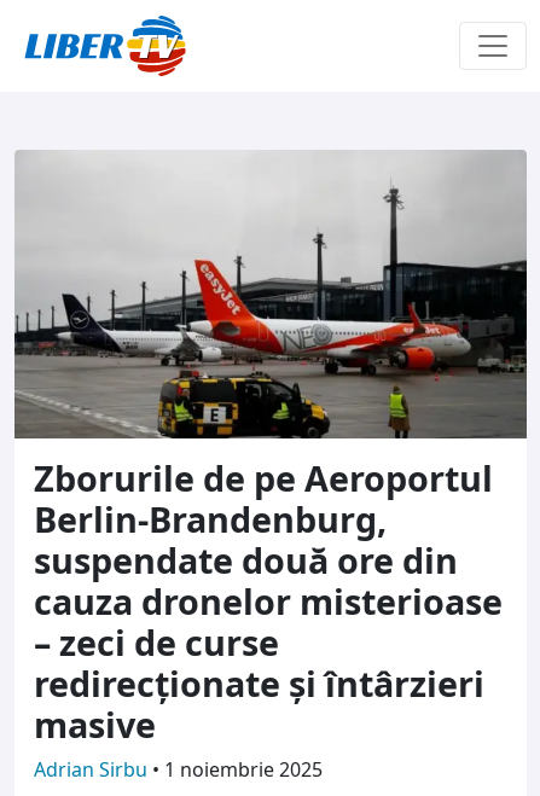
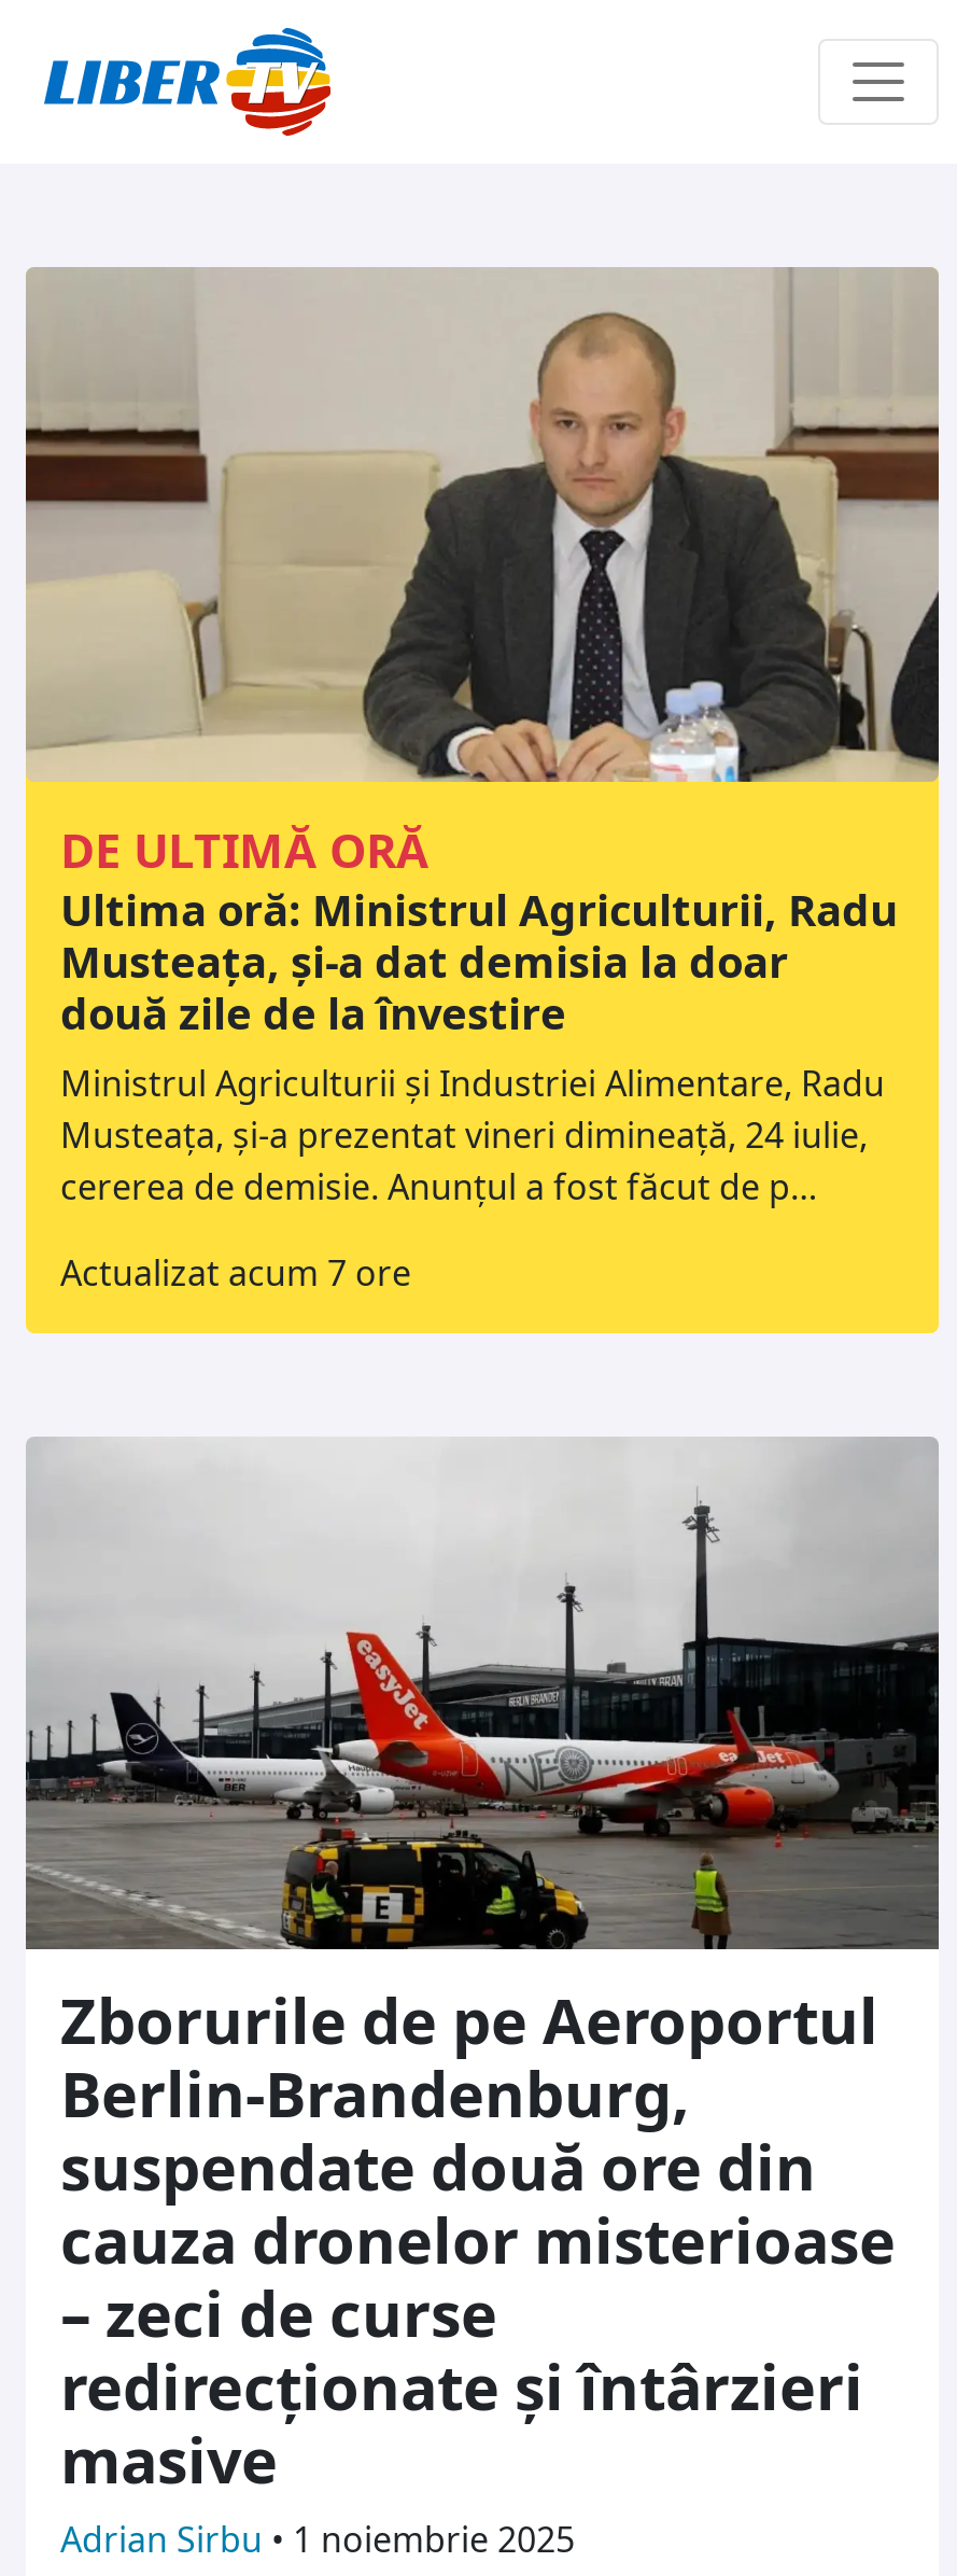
+ [image]
+ DE ULTIMĂ ORĂ
+ Ultima oră: Ministrul Agriculturii, Radu
+ Musteața, și-a dat demisia la doar
+ două zile de la învestire
+ Ministrul Agriculturii și Industriei Alimentare, Radu
+ Musteața, și-a prezentat vineri dimineață, 24 iulie,
+ cererea de demisie. Anunțul a fost făcut de p…
+ Actualizat acum 7 ore
